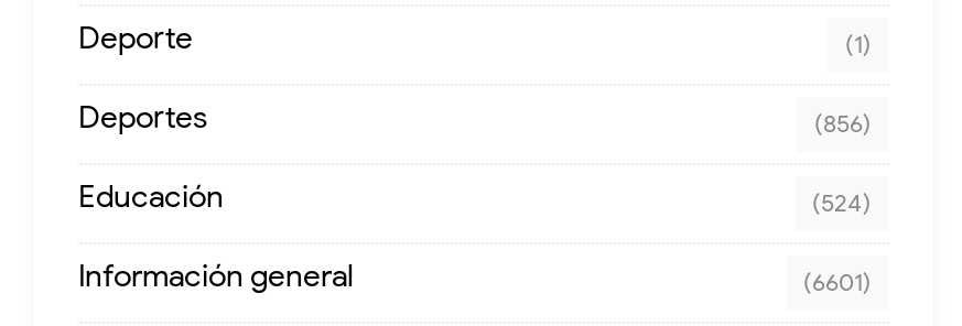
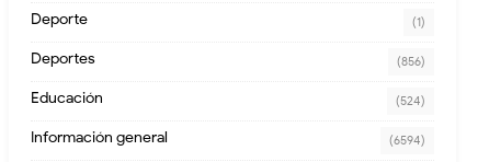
- (6601)
+ (6594)
